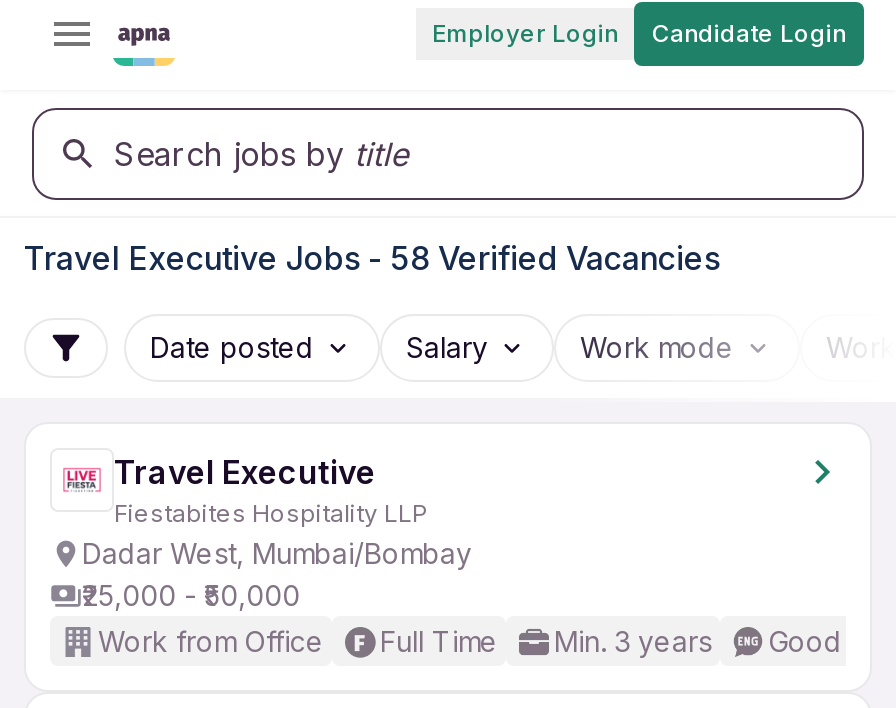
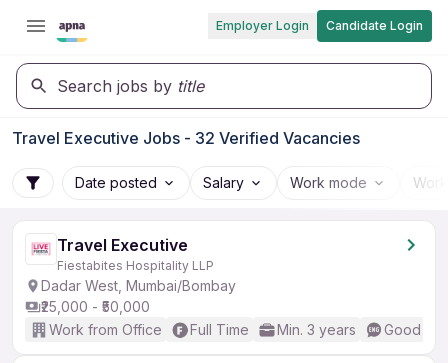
- Travel Executive Jobs - 58 Verified Vacancies
+ Travel Executive Jobs - 32 Verified Vacancies
